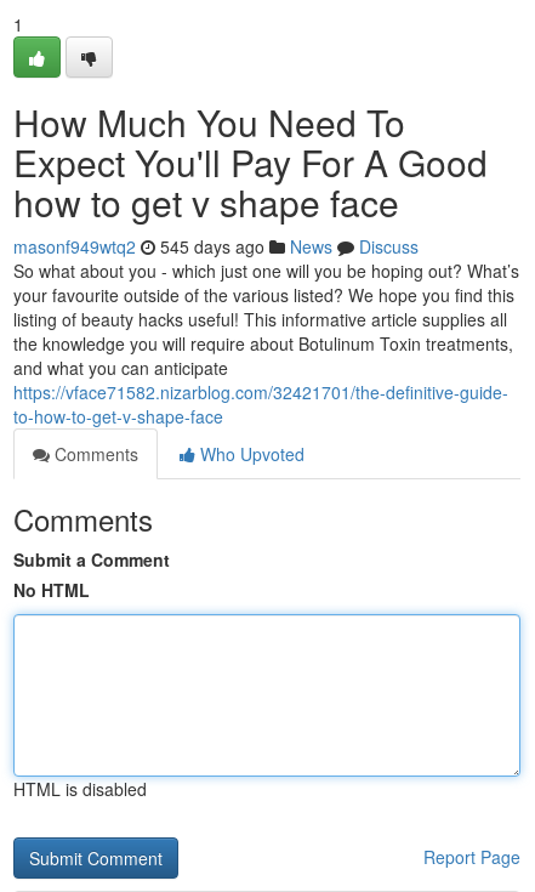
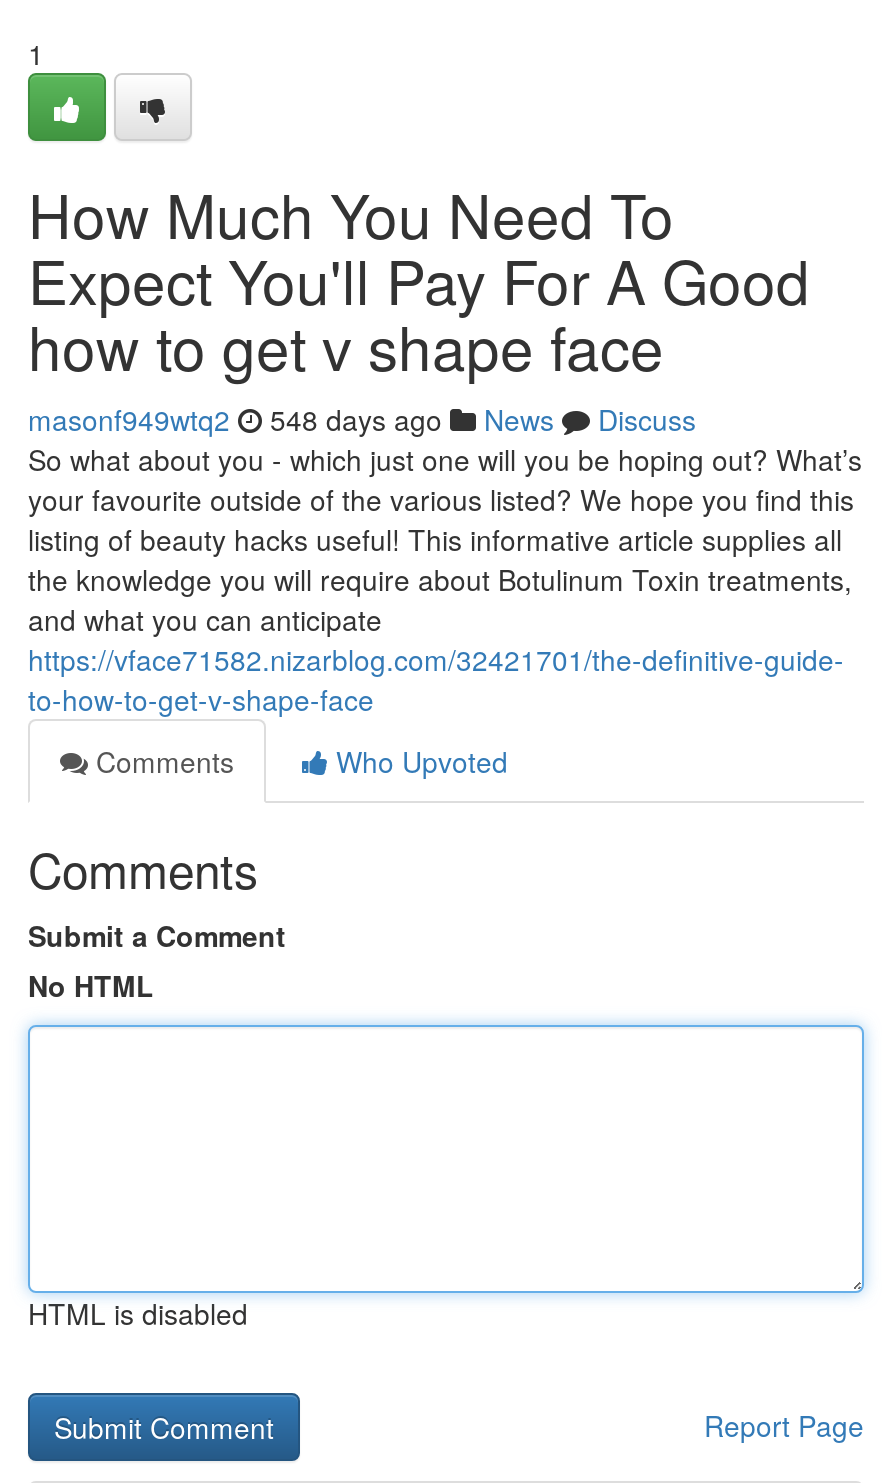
- masonf949wtq2 545 days ago News Discuss
+ masonf949wtq2 548 days ago News Discuss
